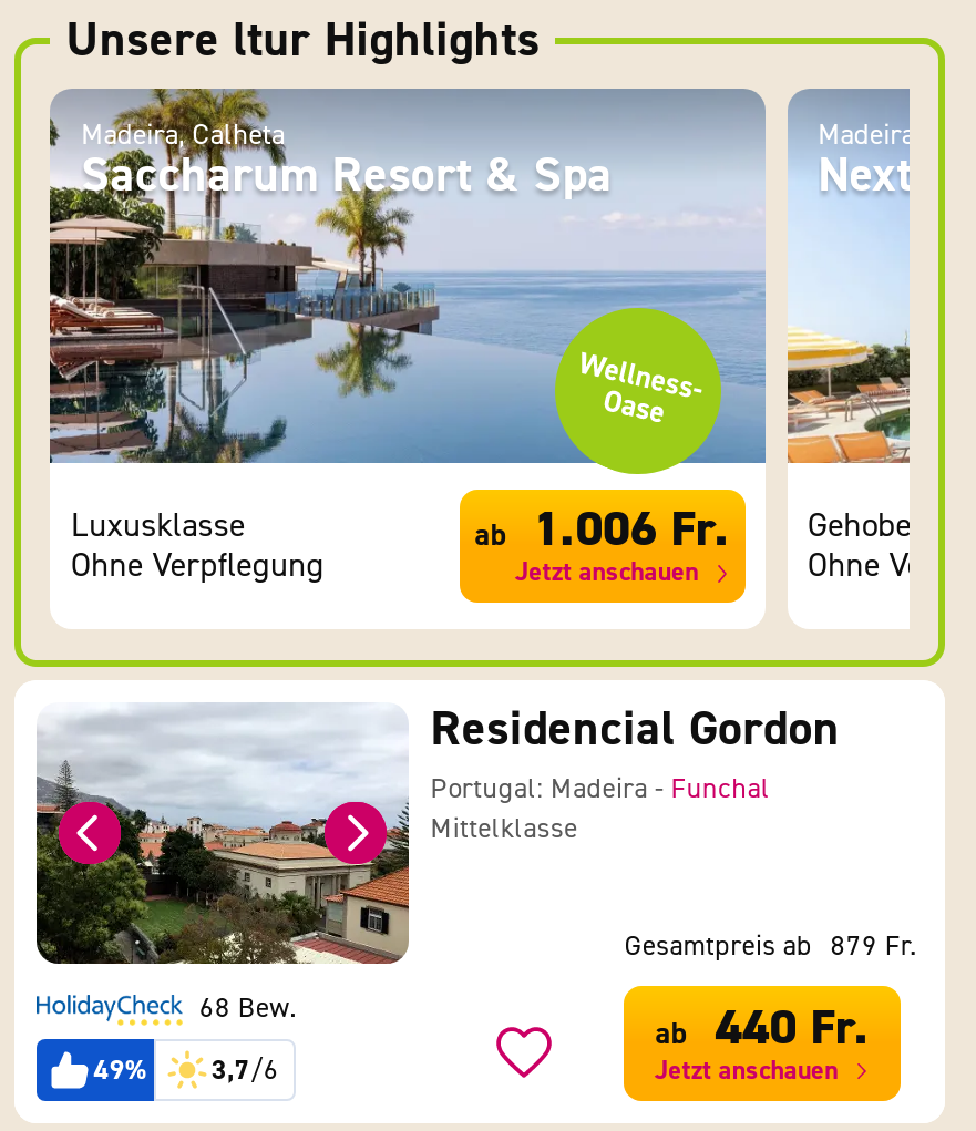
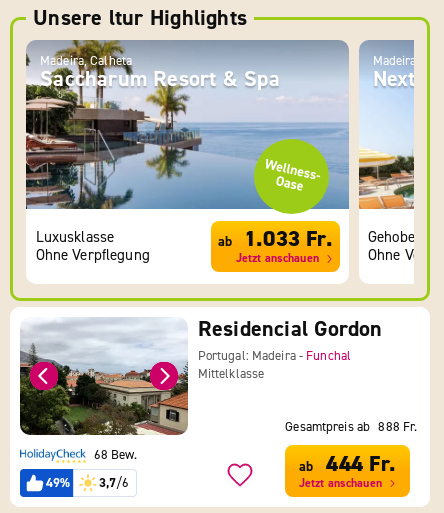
- ab 1.006 Fr.
+ ab 1.033 Fr.

- Gesamtpreis ab 879 Fr.
+ Gesamtpreis ab 888 Fr.

- ab 440 Fr.
+ ab 444 Fr.
